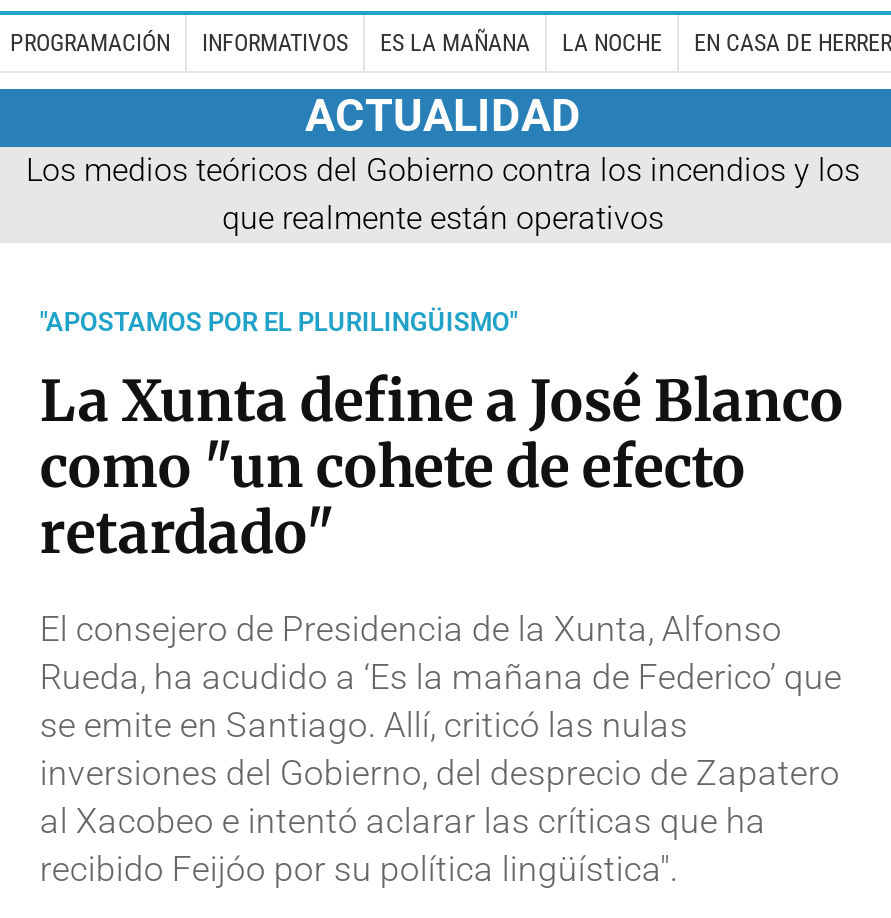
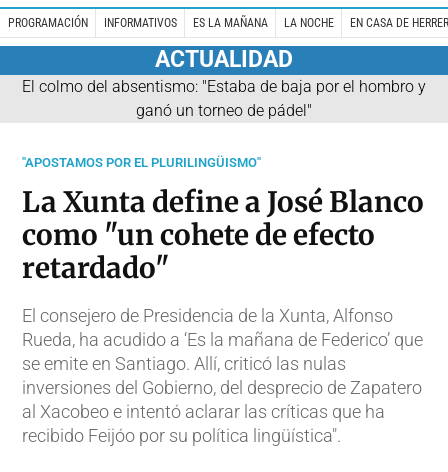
- Los medios teóricos del Gobierno contra los incendios y los
- que realmente están operativos
+ El colmo del absentismo: "Estaba de baja por el hombro y
+ ganó un torneo de pádel"
